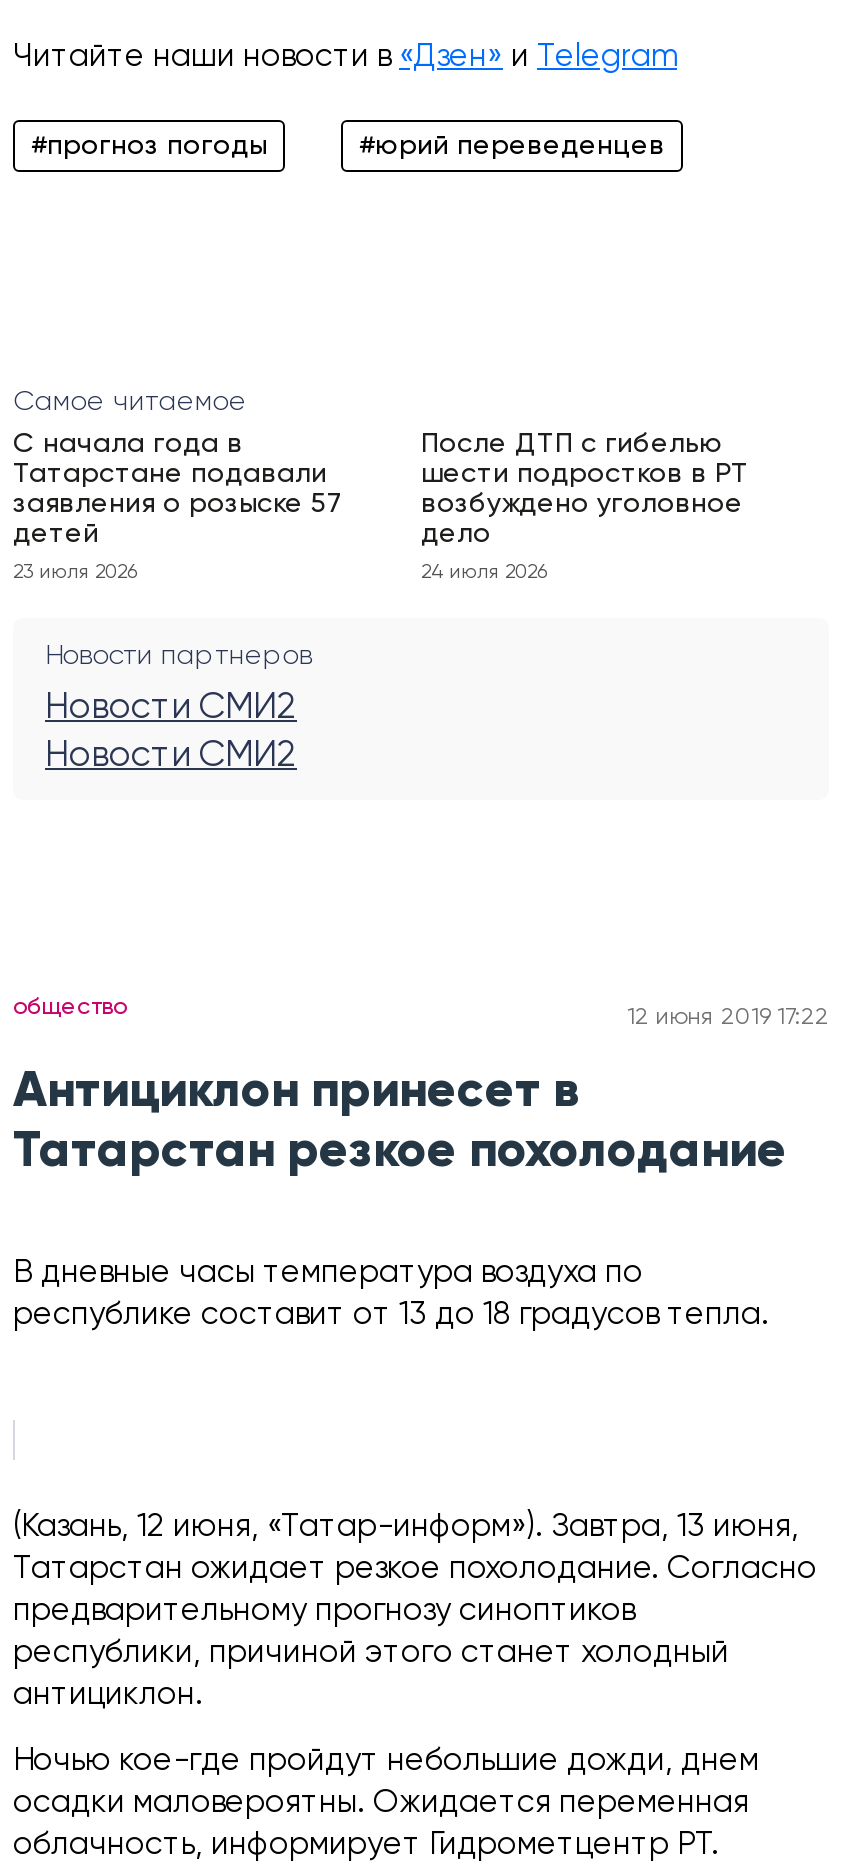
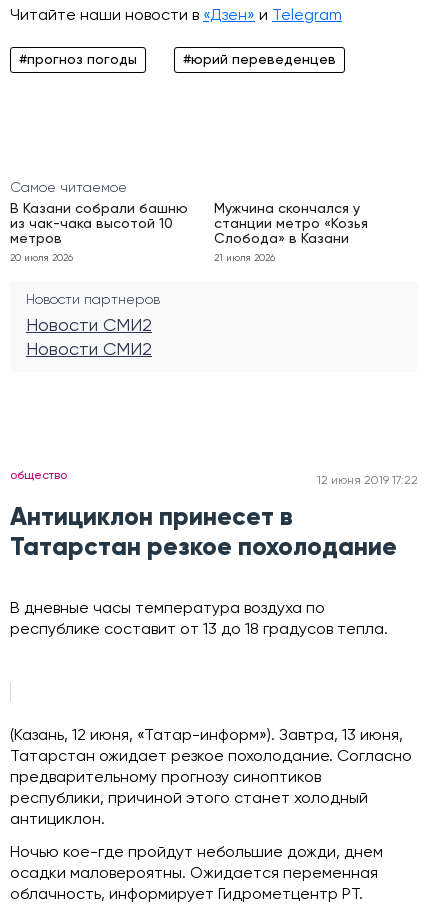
- С начала года в
- Татарстане подавали
- заявления о розыске 57
- детей
+ В Казани собрали башню
+ из чак-чака высотой 10
+ метров

- После ДТП с гибелью
- шести подростков в РТ
- возбуждено уголовное
- дело
+ Мужчина скончался у
+ станции метро «Козья
+ Слобода» в Казани

- 23 июля 2026
+ 20 июля 2026

- 24 июля 2026
+ 21 июля 2026
